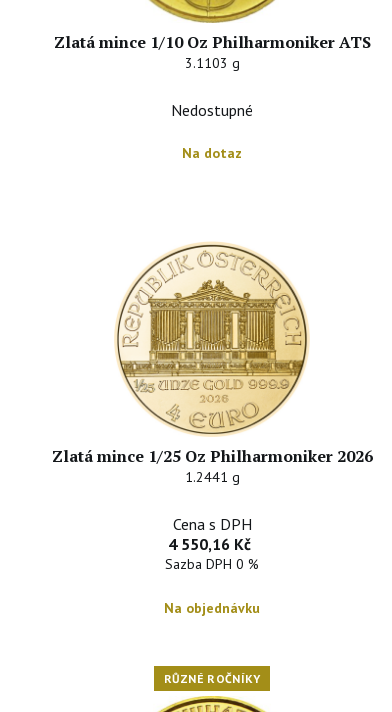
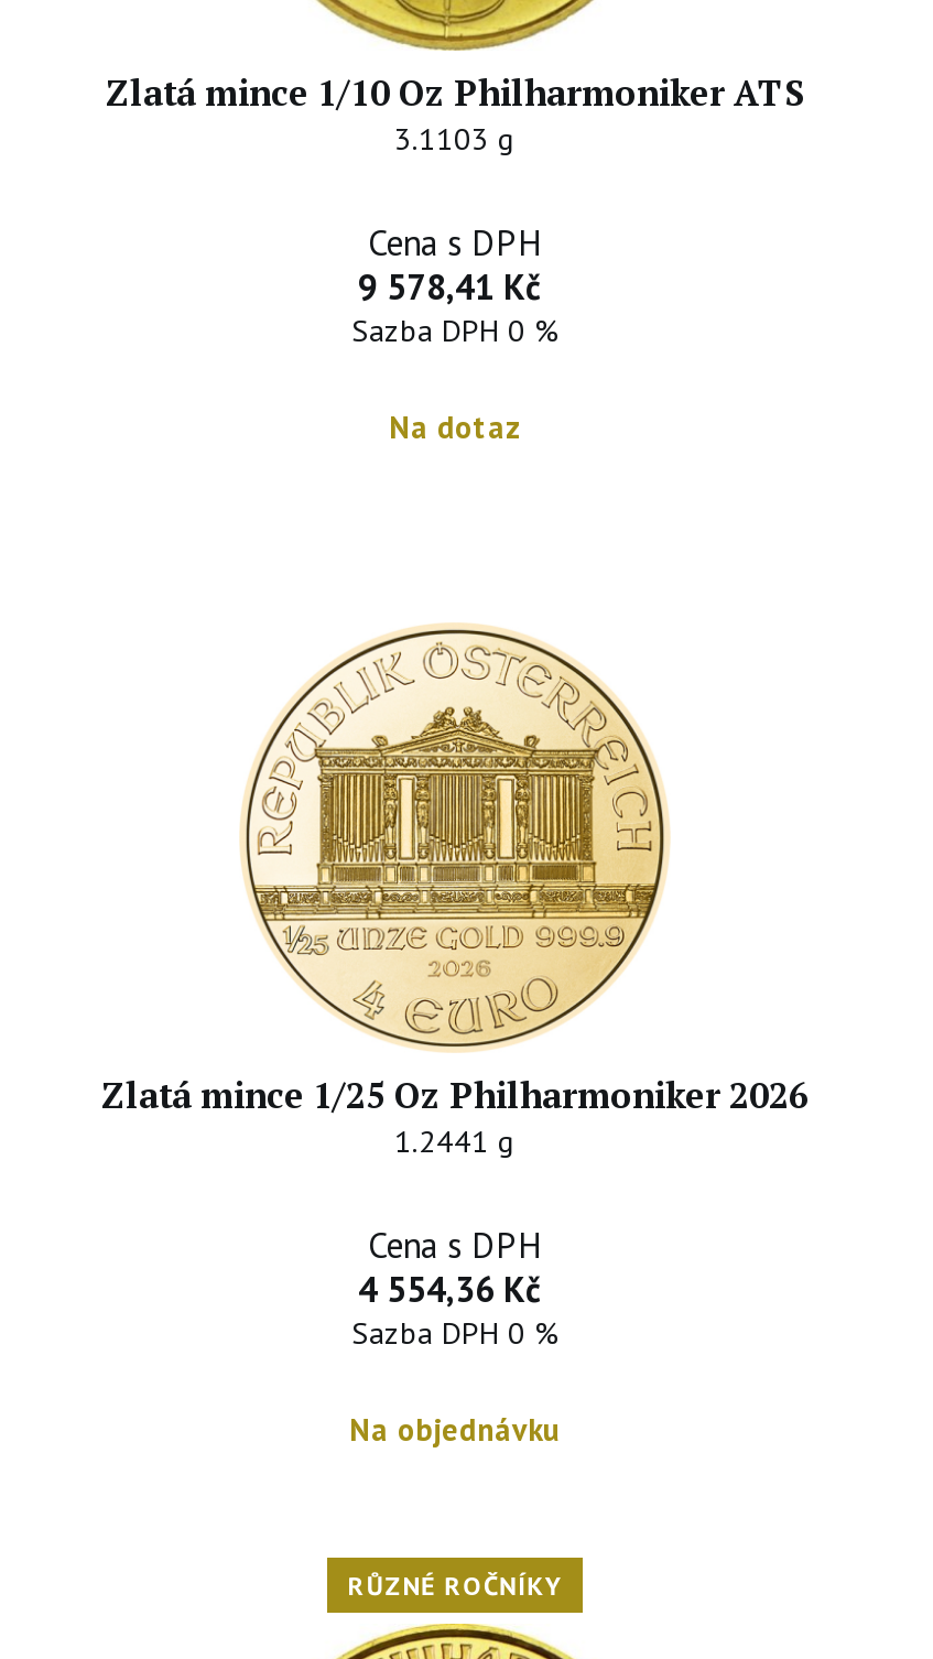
- Nedostupné
+ Cena s DPH
+ 9 578,41 Kč
+ Sazba DPH 0 %

- 4 550,16 Kč
+ 4 554,36 Kč
